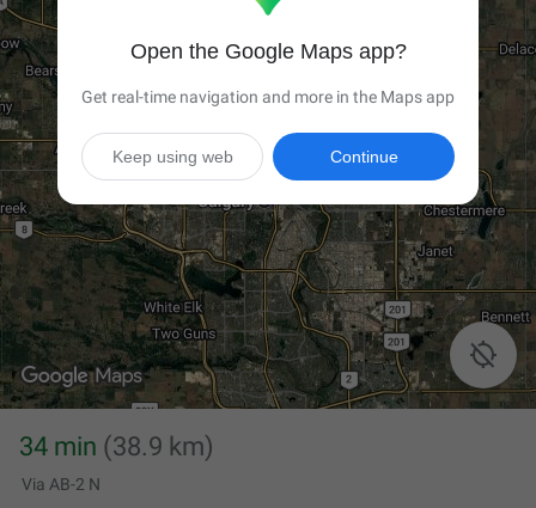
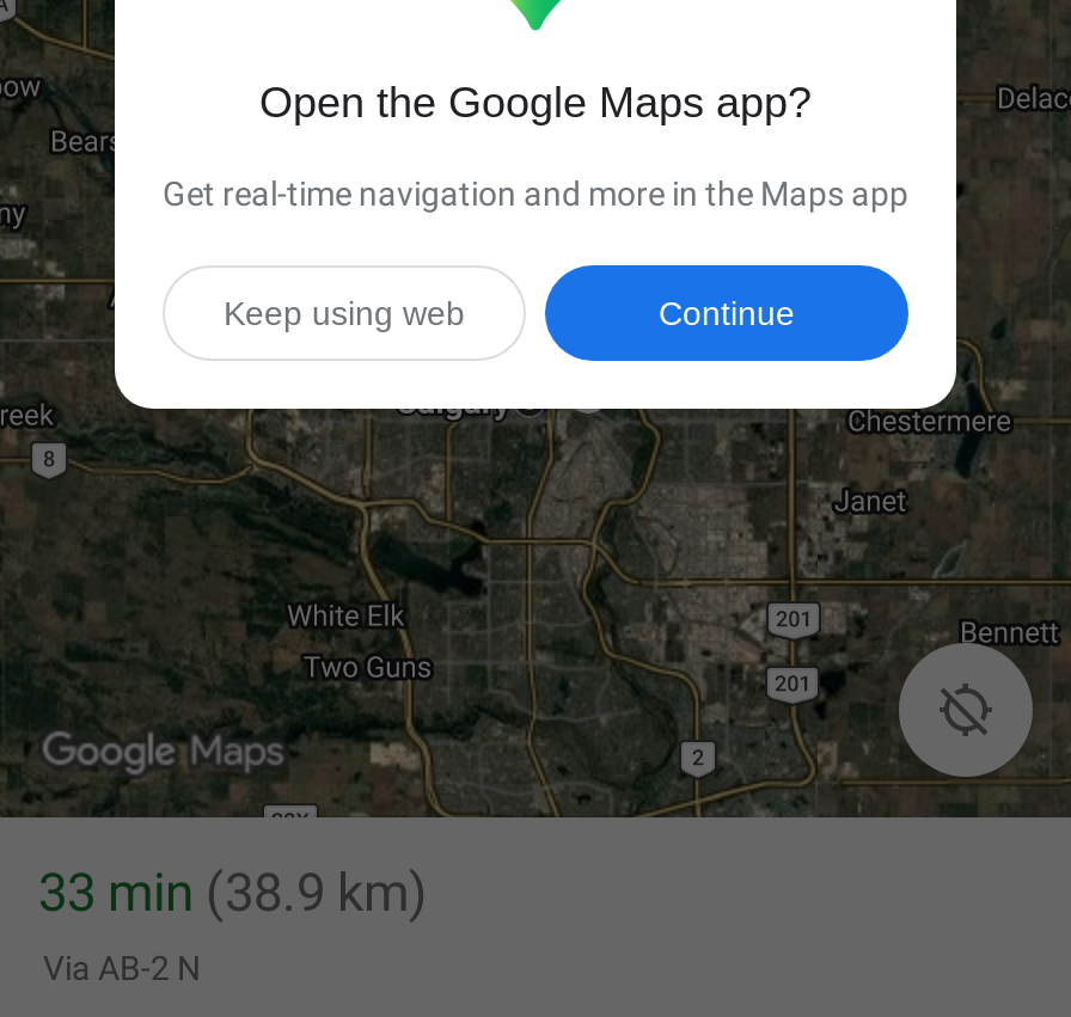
- 34 min (38.9 km)
+ 33 min (38.9 km)
